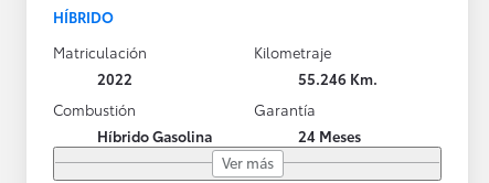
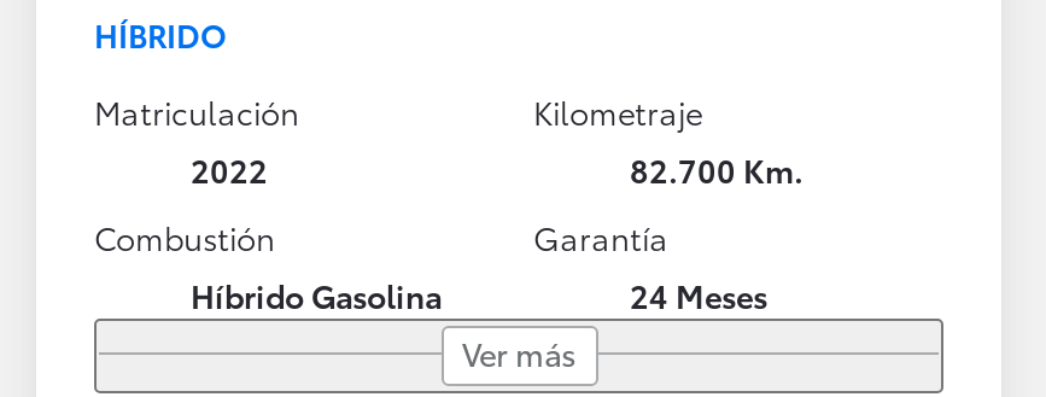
- 55.246 Km.
+ 82.700 Km.
